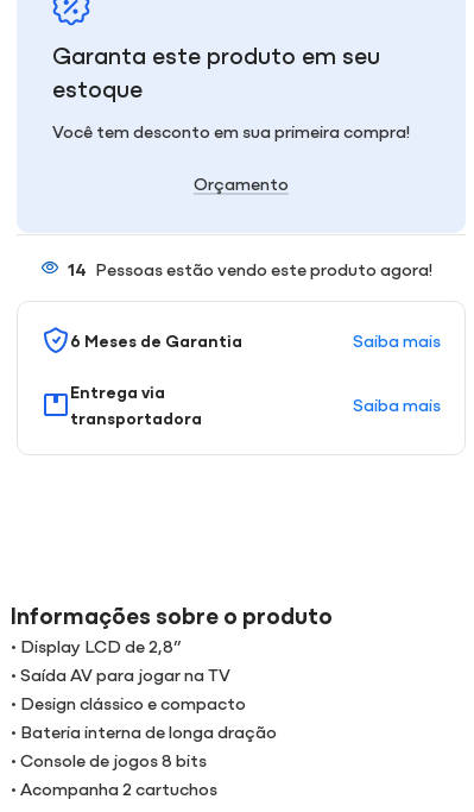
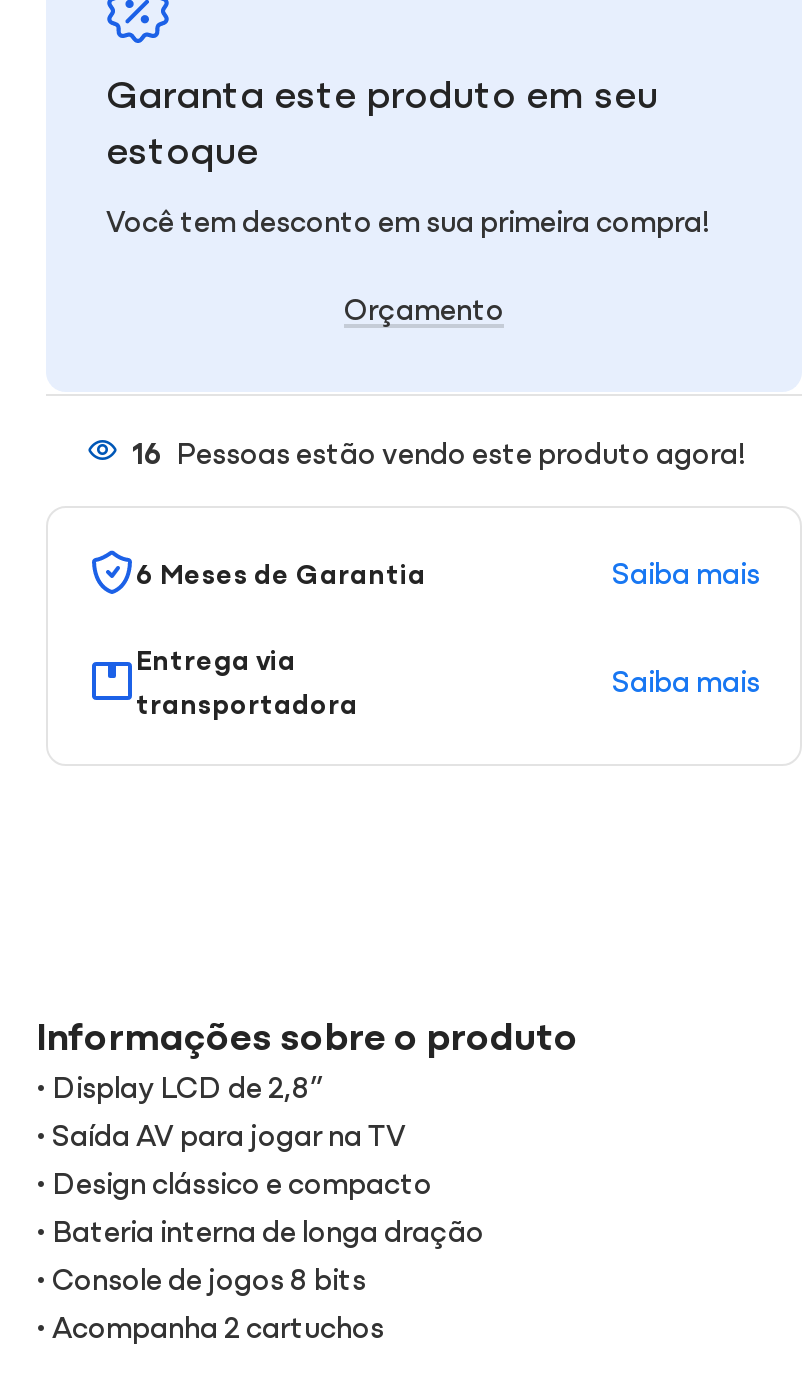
- 14 Pessoas estão vendo este produto agora!
+ 16 Pessoas estão vendo este produto agora!
